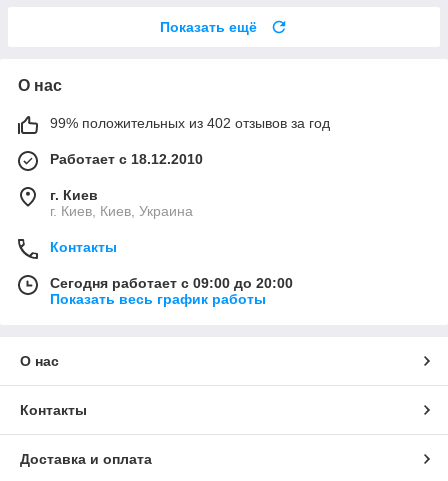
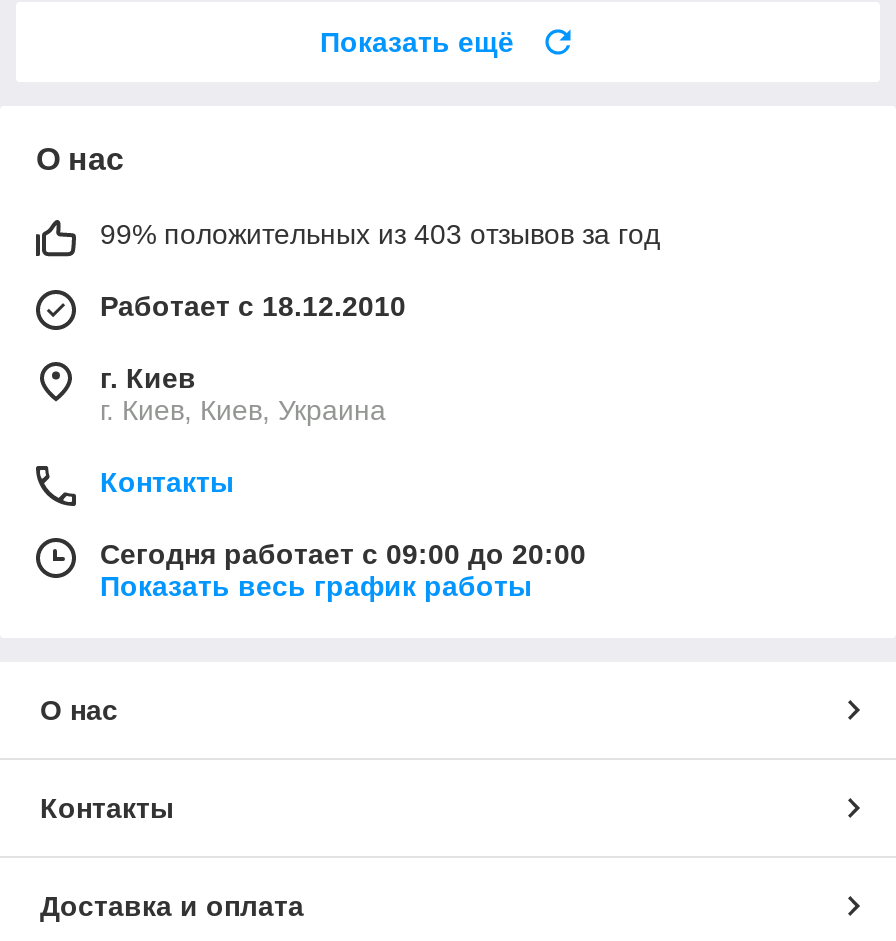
- 99% положительных из 402 отзывов за год
+ 99% положительных из 403 отзывов за год
